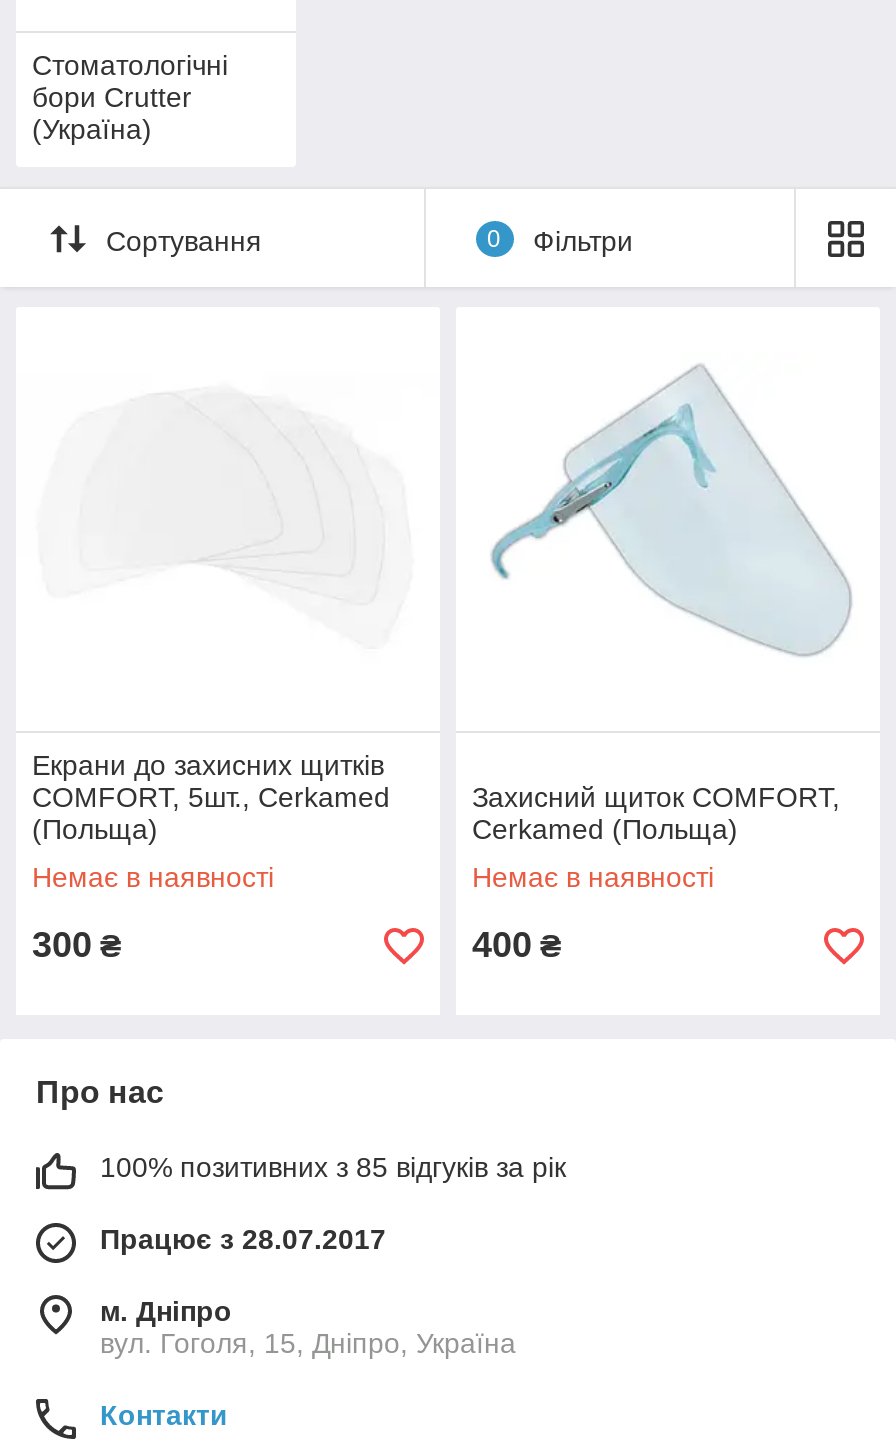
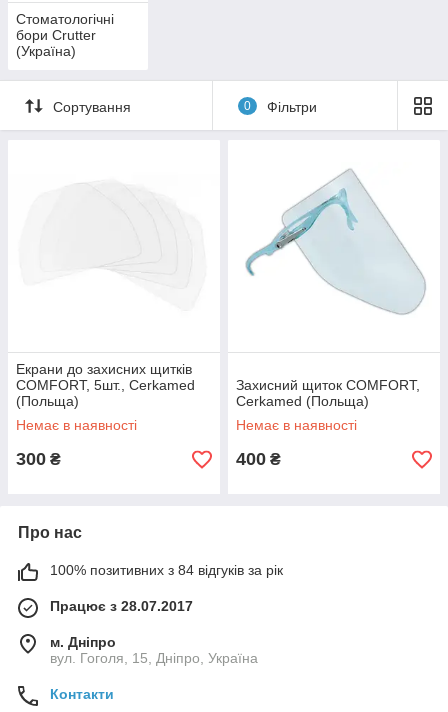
- 100% позитивних з 85 відгуків за рік
+ 100% позитивних з 84 відгуків за рік
